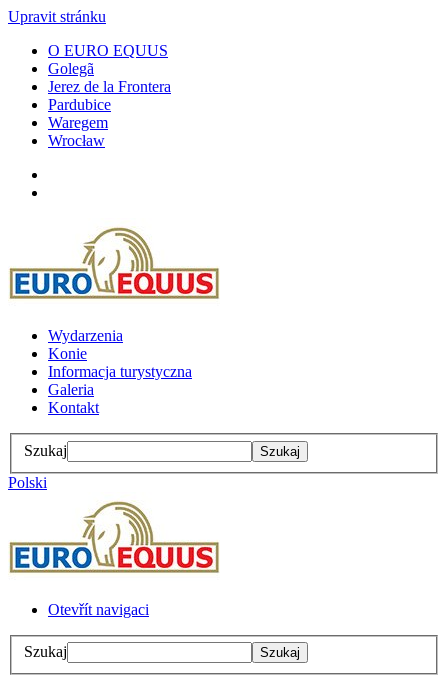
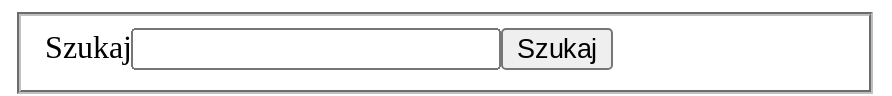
- Upravit stránku
- O EURO EQUUS
- Golegã
- Jerez de la Frontera
- Pardubice
- Waregem
- Wrocław

- [image]
- Wydarzenia
- Konie
- Informacja turystyczna
- Galeria
- Kontakt
- Szukaj
- Szukaj
- Polski

- [image]
- Otevřít navigaci
